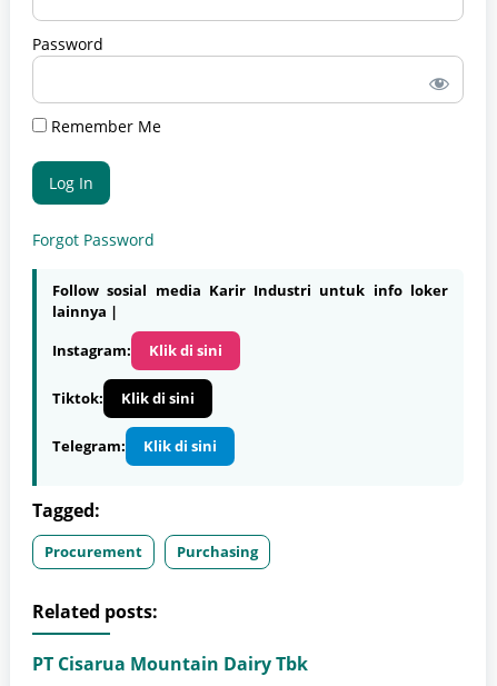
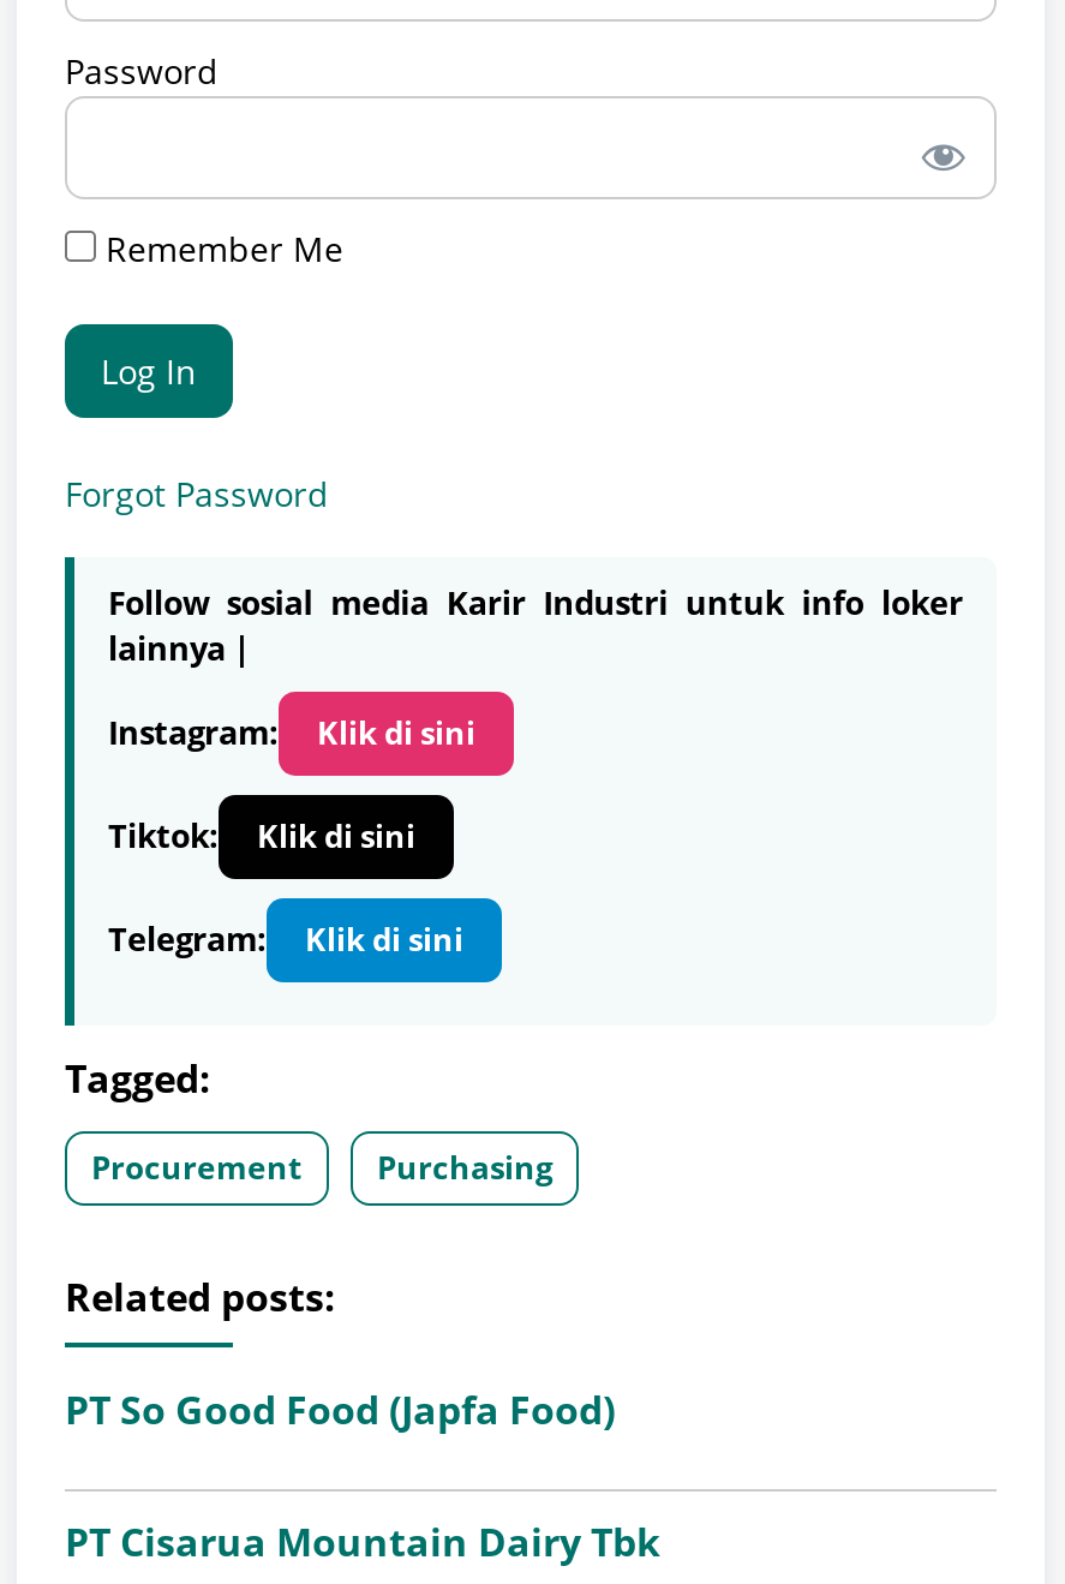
+ PT So Good Food (Japfa Food)
